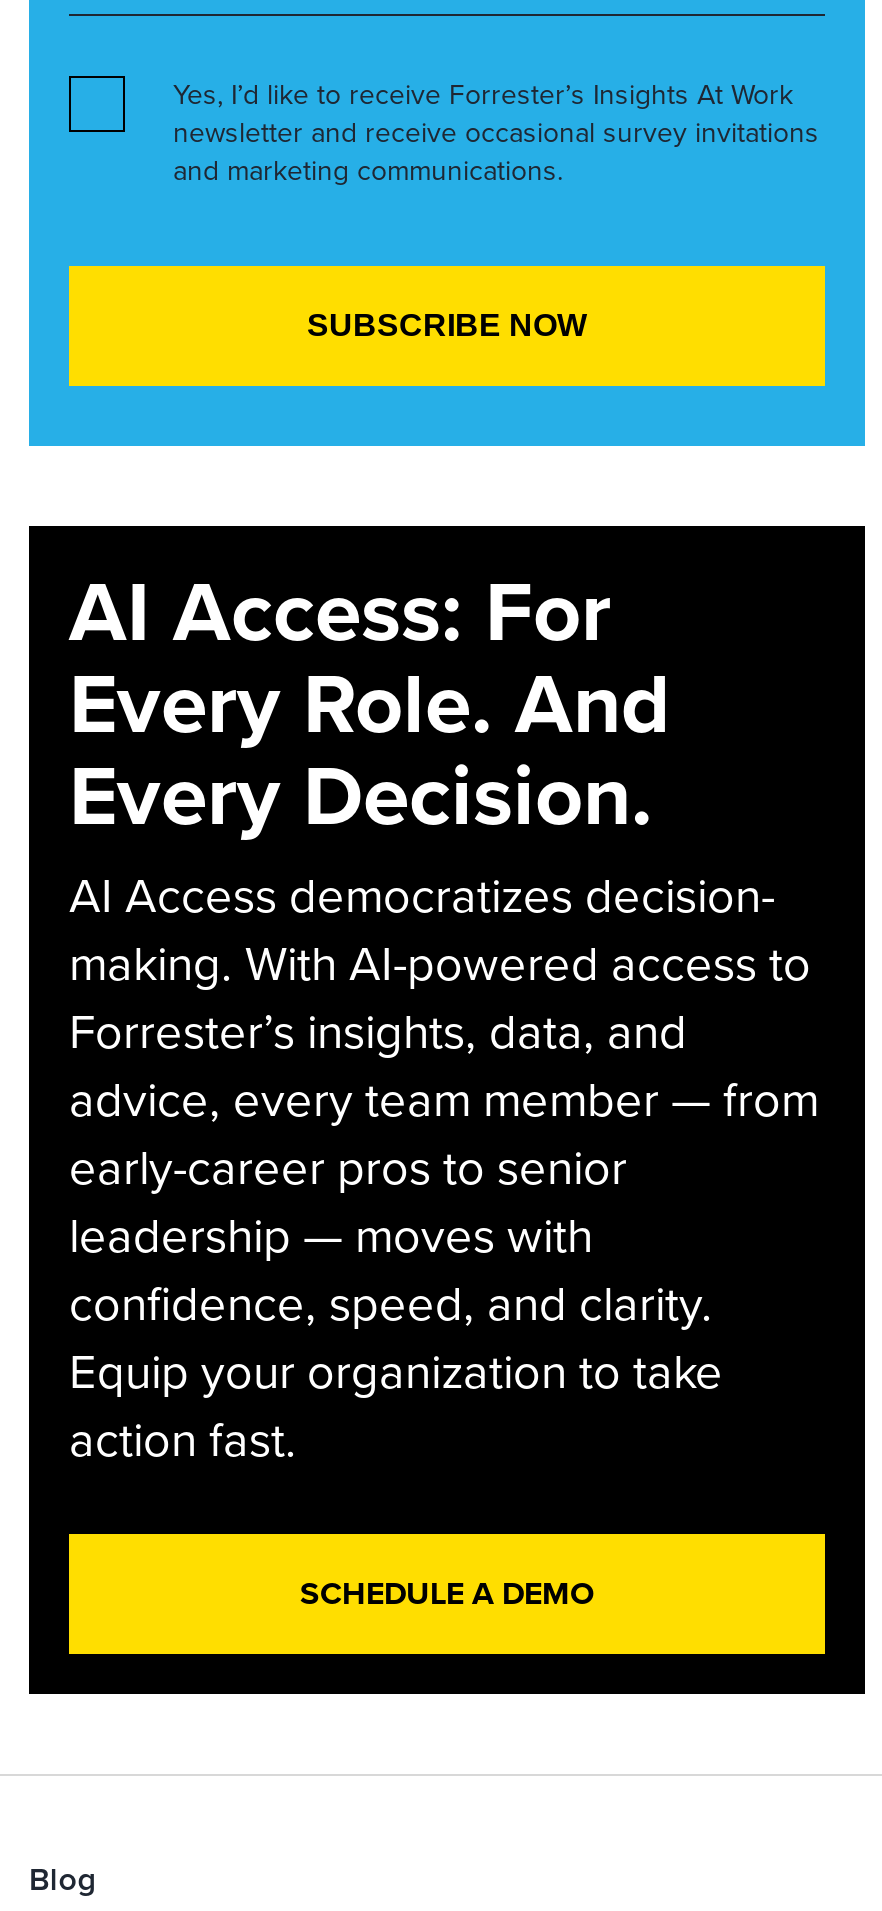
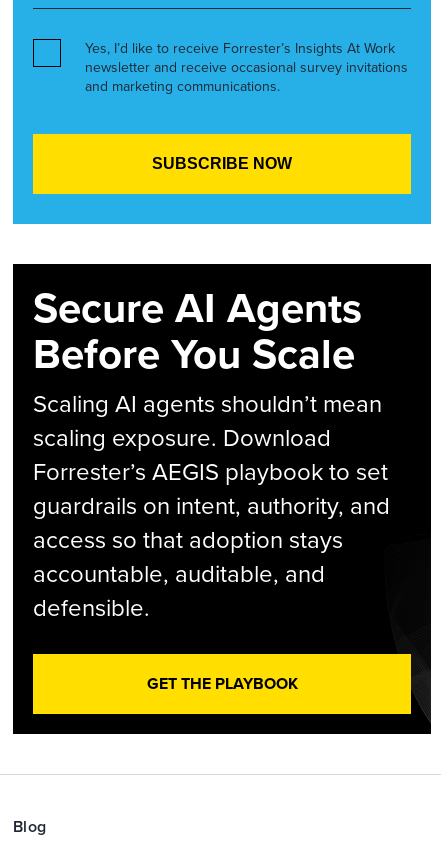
- AI Access: For
- Every Role. And
- Every Decision.
- AI Access democratizes decision-
- making. With AI-powered access to
- Forrester’s insights, data, and
- advice, every team member — from
- early-career pros to senior
- leadership — moves with
- confidence, speed, and clarity.
- Equip your organization to take
- action fast.
+ Secure AI Agents
+ Before You Scale
+ Scaling AI agents shouldn’t mean
+ scaling exposure. Download
+ Forrester’s AEGIS playbook to set
+ guardrails on intent, authority, and
+ access so that adoption stays
+ accountable, auditable, and
+ defensible.

- SCHEDULE A DEMO
+ GET THE PLAYBOOK
